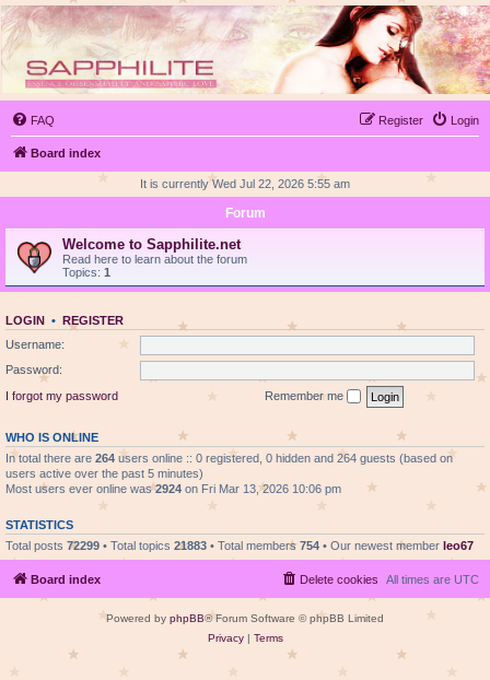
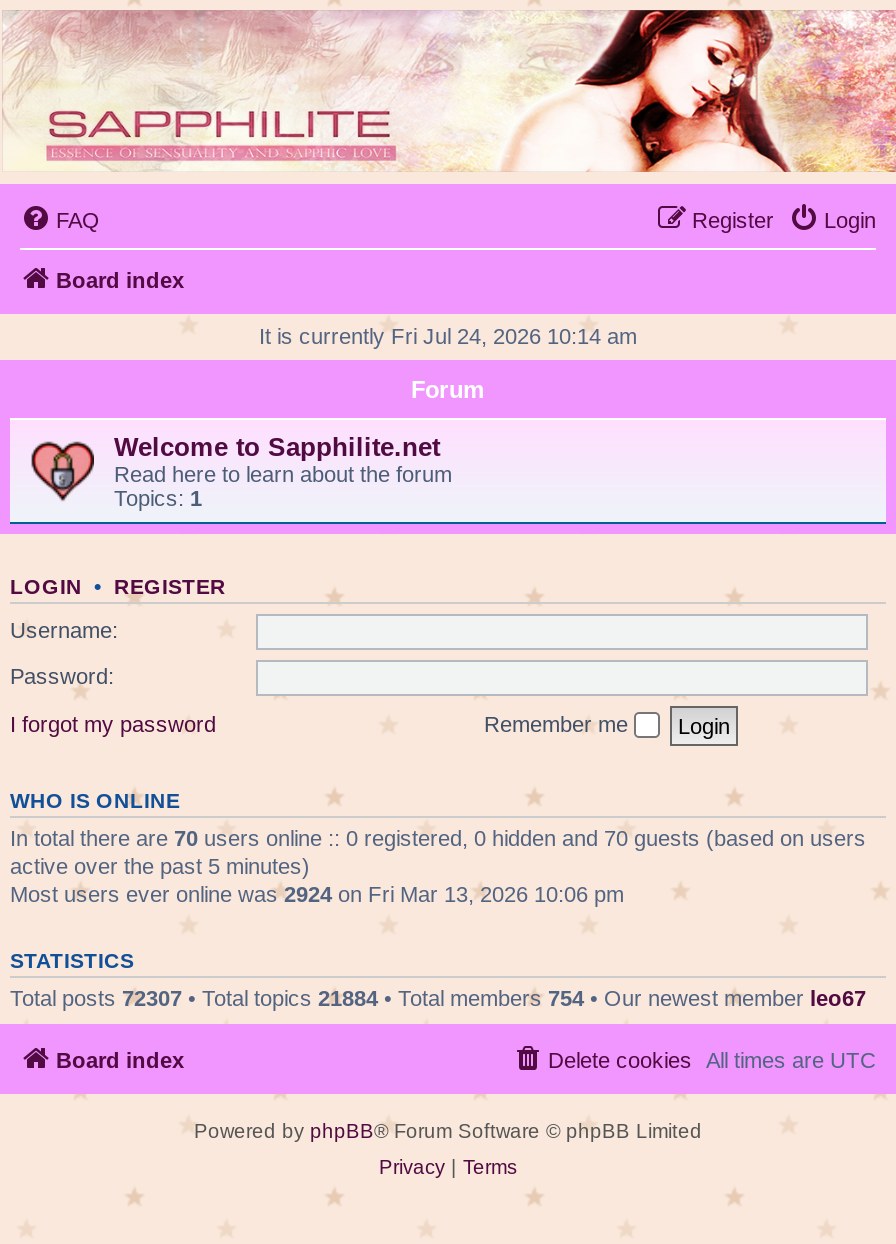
- It is currently Wed Jul 22, 2026 5:55 am
+ It is currently Fri Jul 24, 2026 10:14 am

- In total there are 264 users online :: 0 registered, 0 hidden and 264 guests (based on
- users active over the past 5 minutes)
+ In total there are 70 users online :: 0 registered, 0 hidden and 70 guests (based on users
+ active over the past 5 minutes)

- Total posts 72299 • Total topics 21883 • Total members 754 • Our newest member leo67
+ Total posts 72307 • Total topics 21884 • Total members 754 • Our newest member leo67
